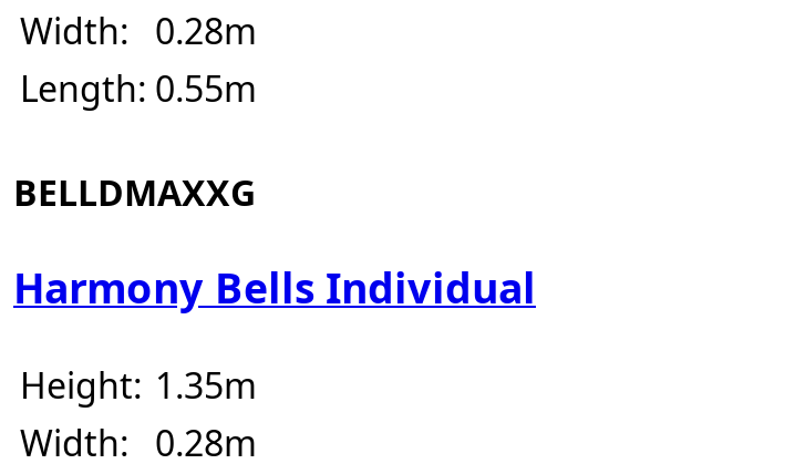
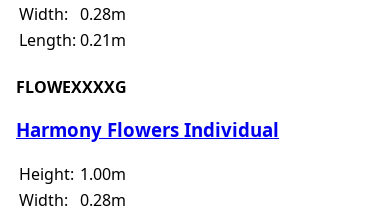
- Length: 0.55m
+ Length: 0.21m

- BELLDMAXXG
+ FLOWEXXXXG

- Harmony Bells Individual
+ Harmony Flowers Individual

- Height: 1.35m
+ Height: 1.00m
